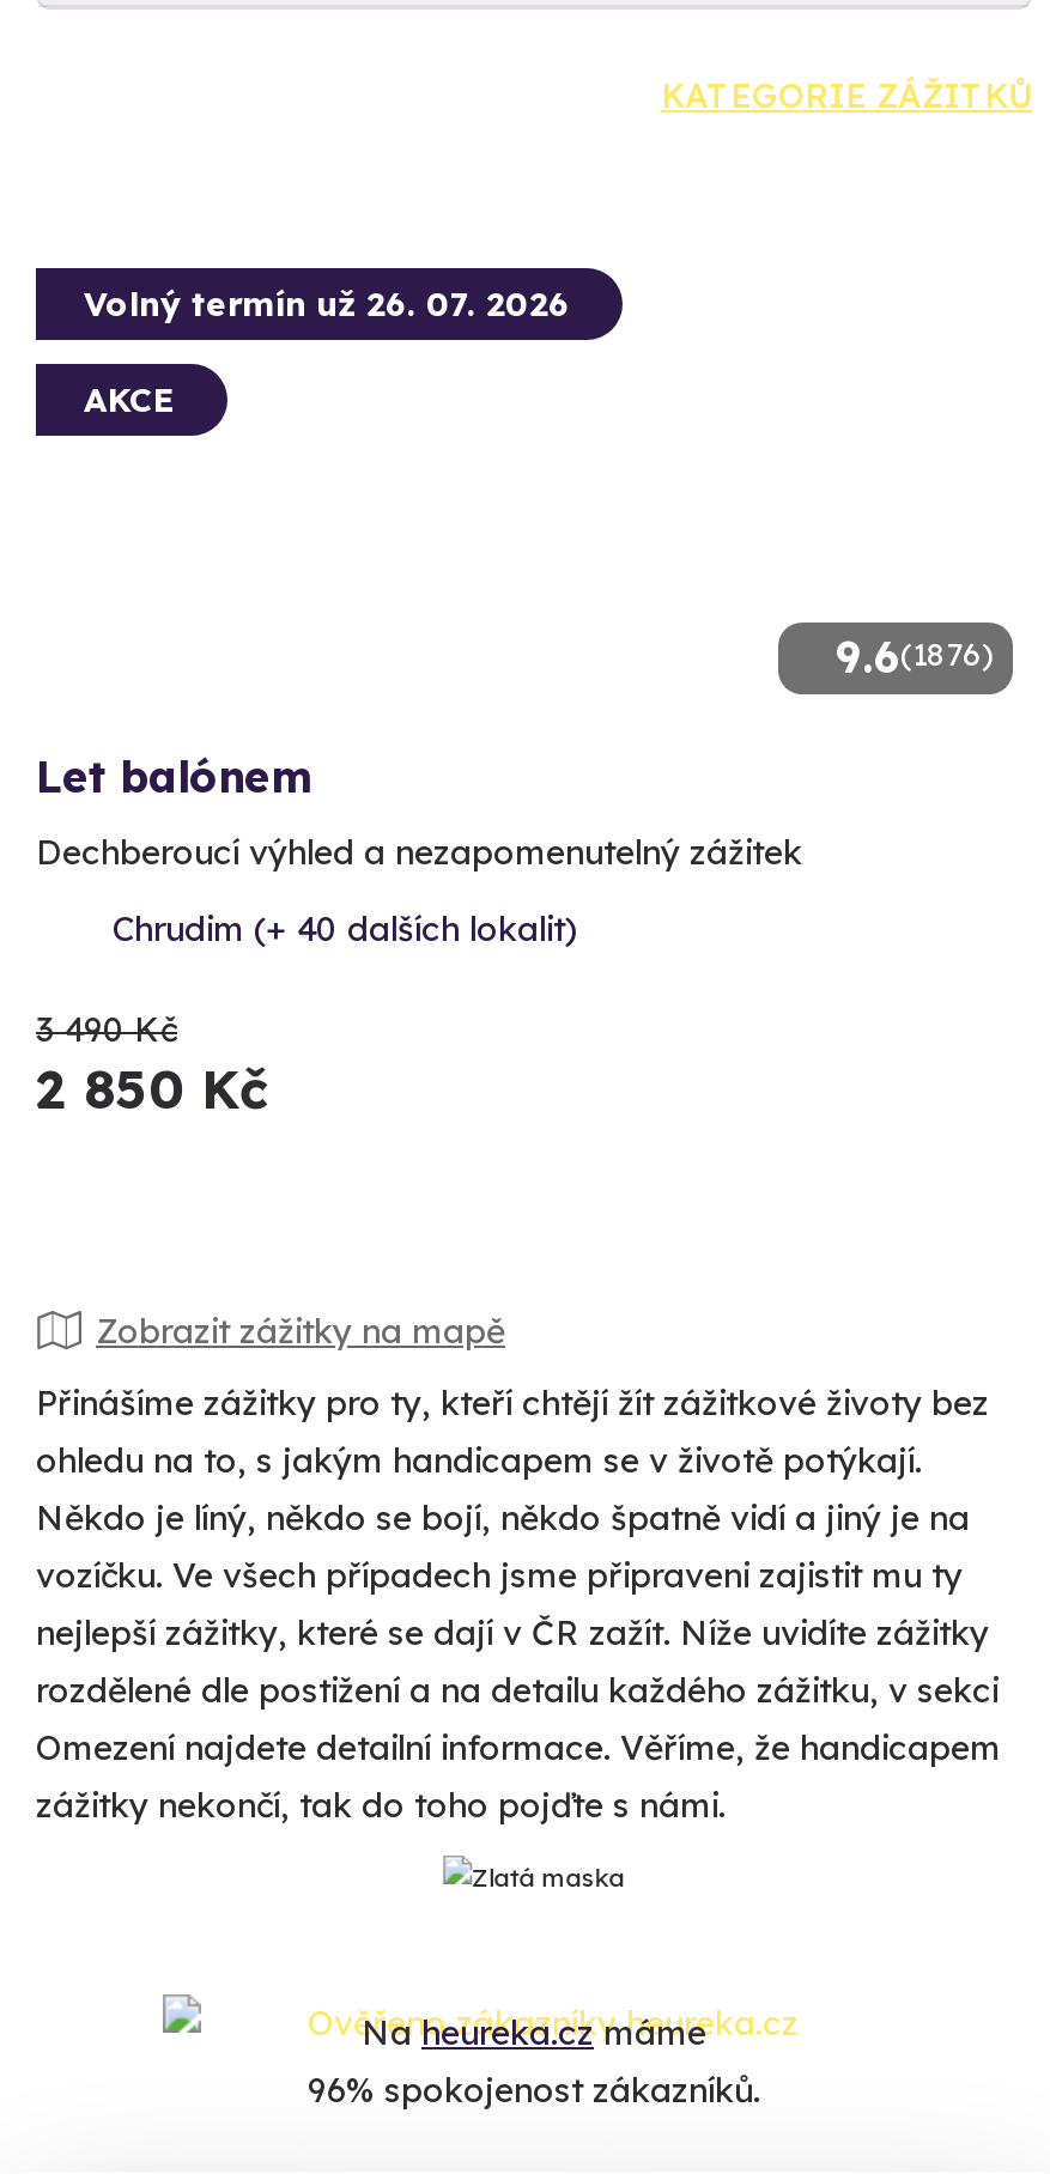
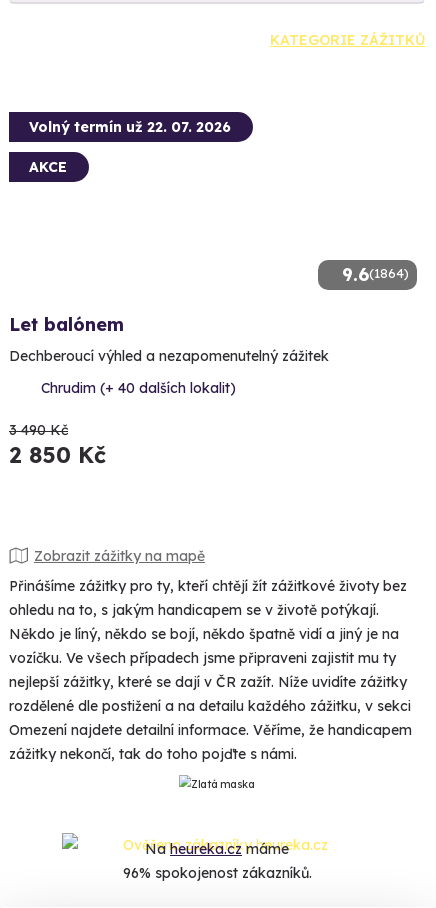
- Volný termín už 26. 07. 2026
+ Volný termín už 22. 07. 2026

- 9.6(1876)
+ 9.6(1864)
